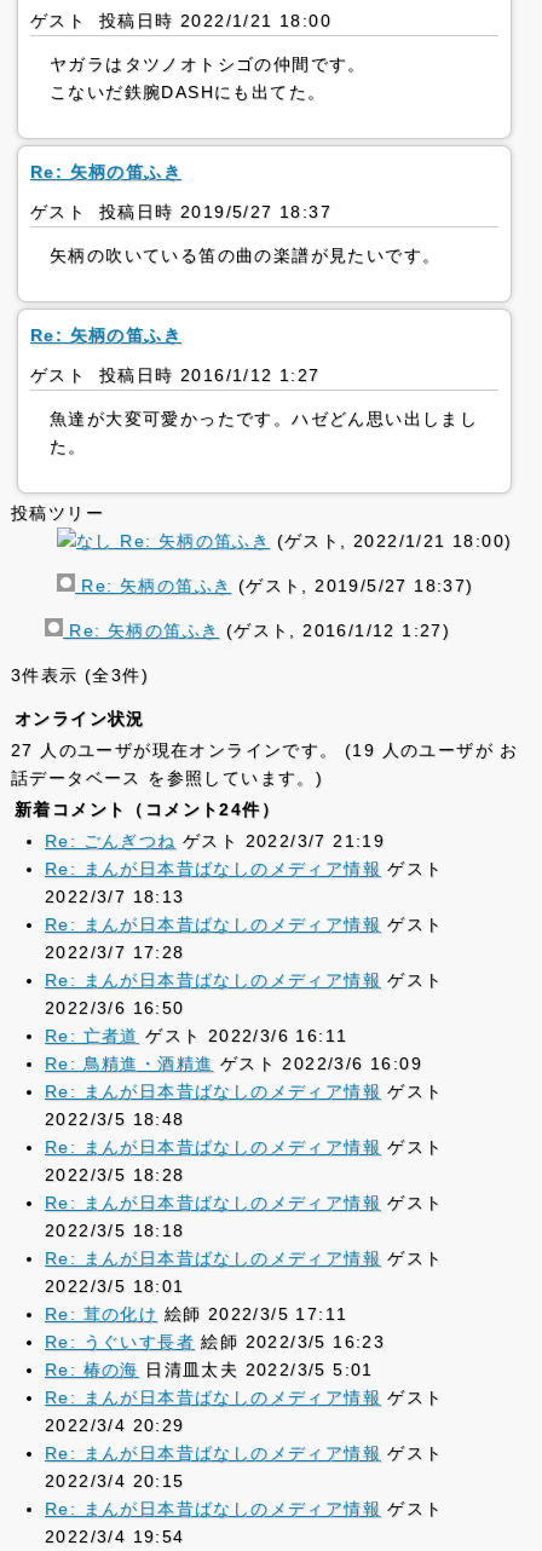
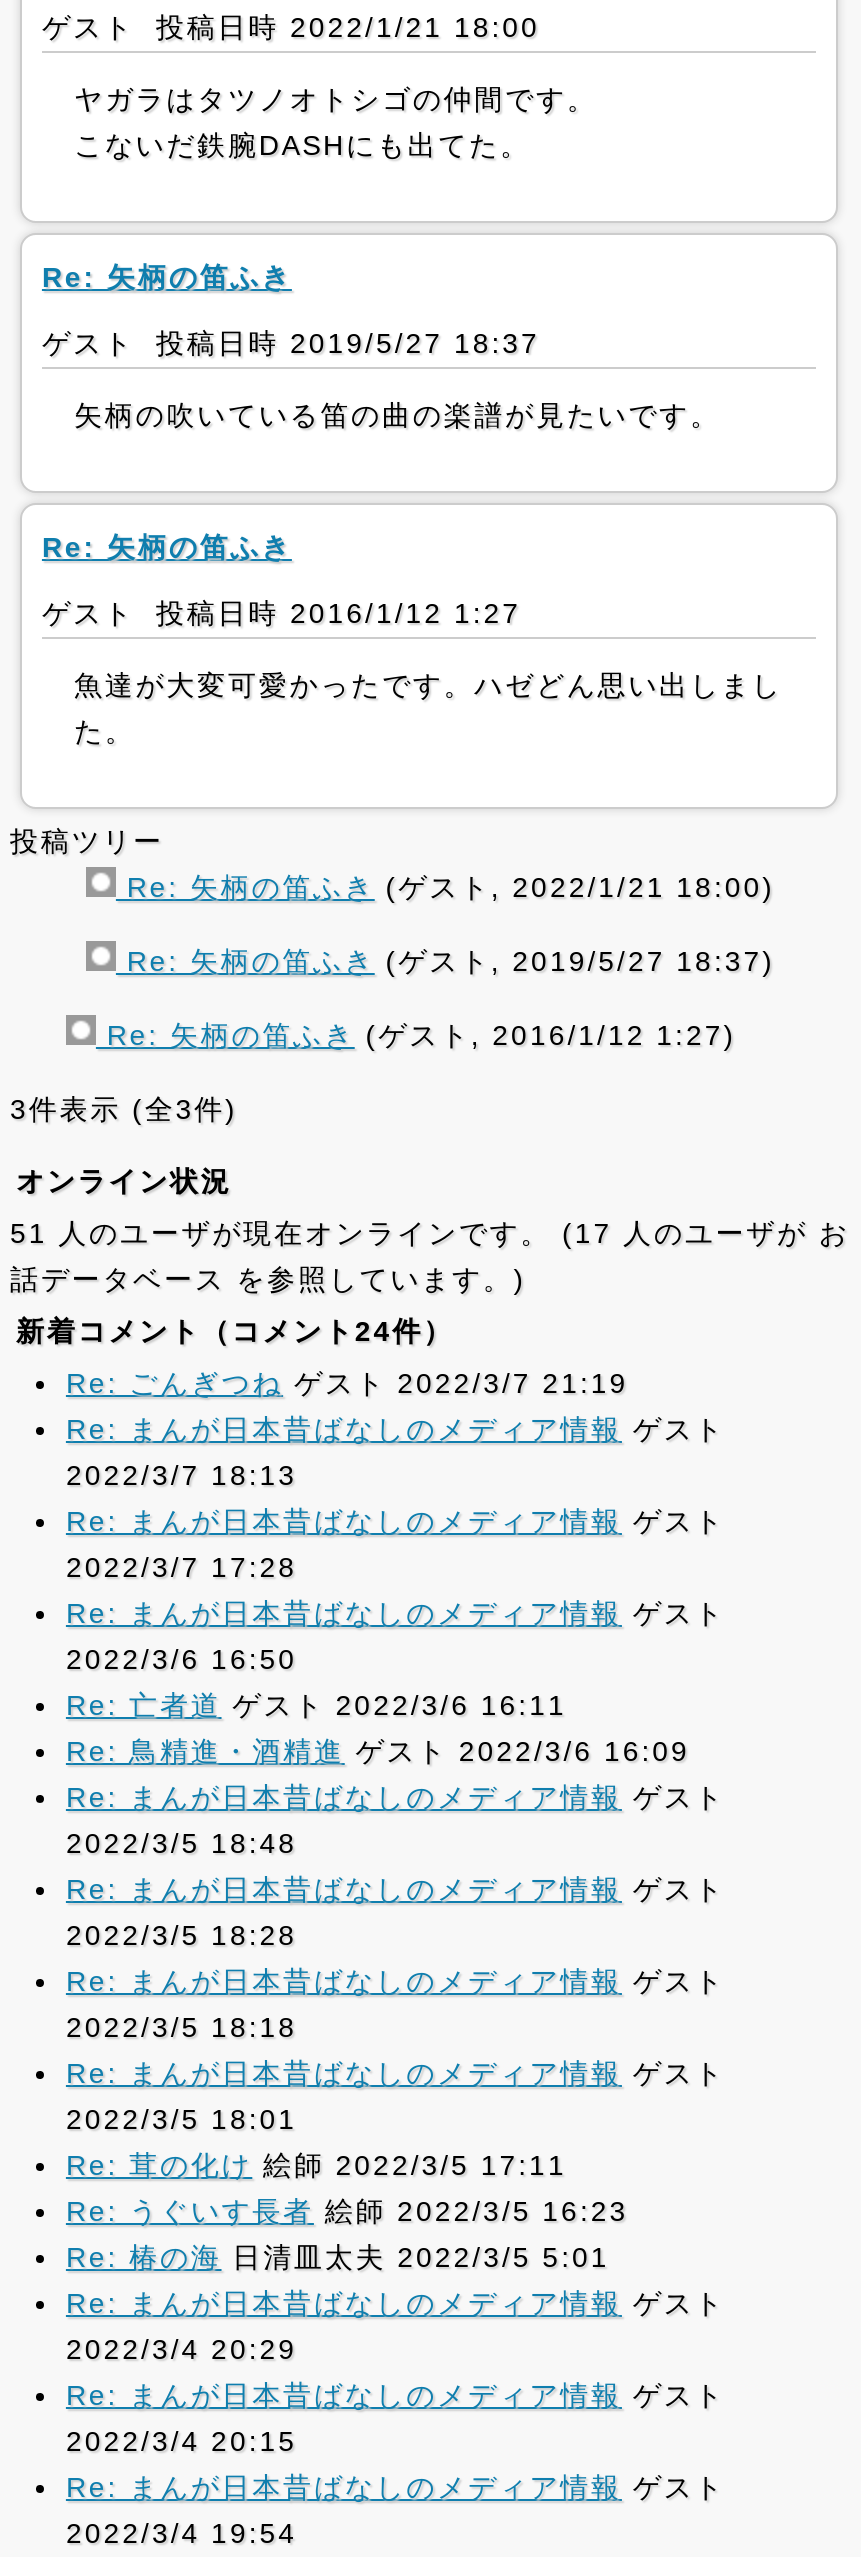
- 27 人のユーザが現在オンラインです。 (19 人のユーザが お
+ 51 人のユーザが現在オンラインです。 (17 人のユーザが お
